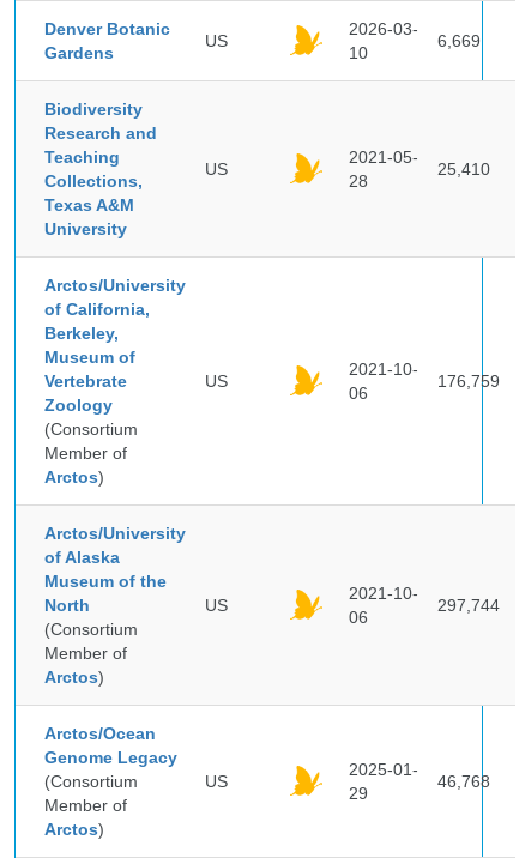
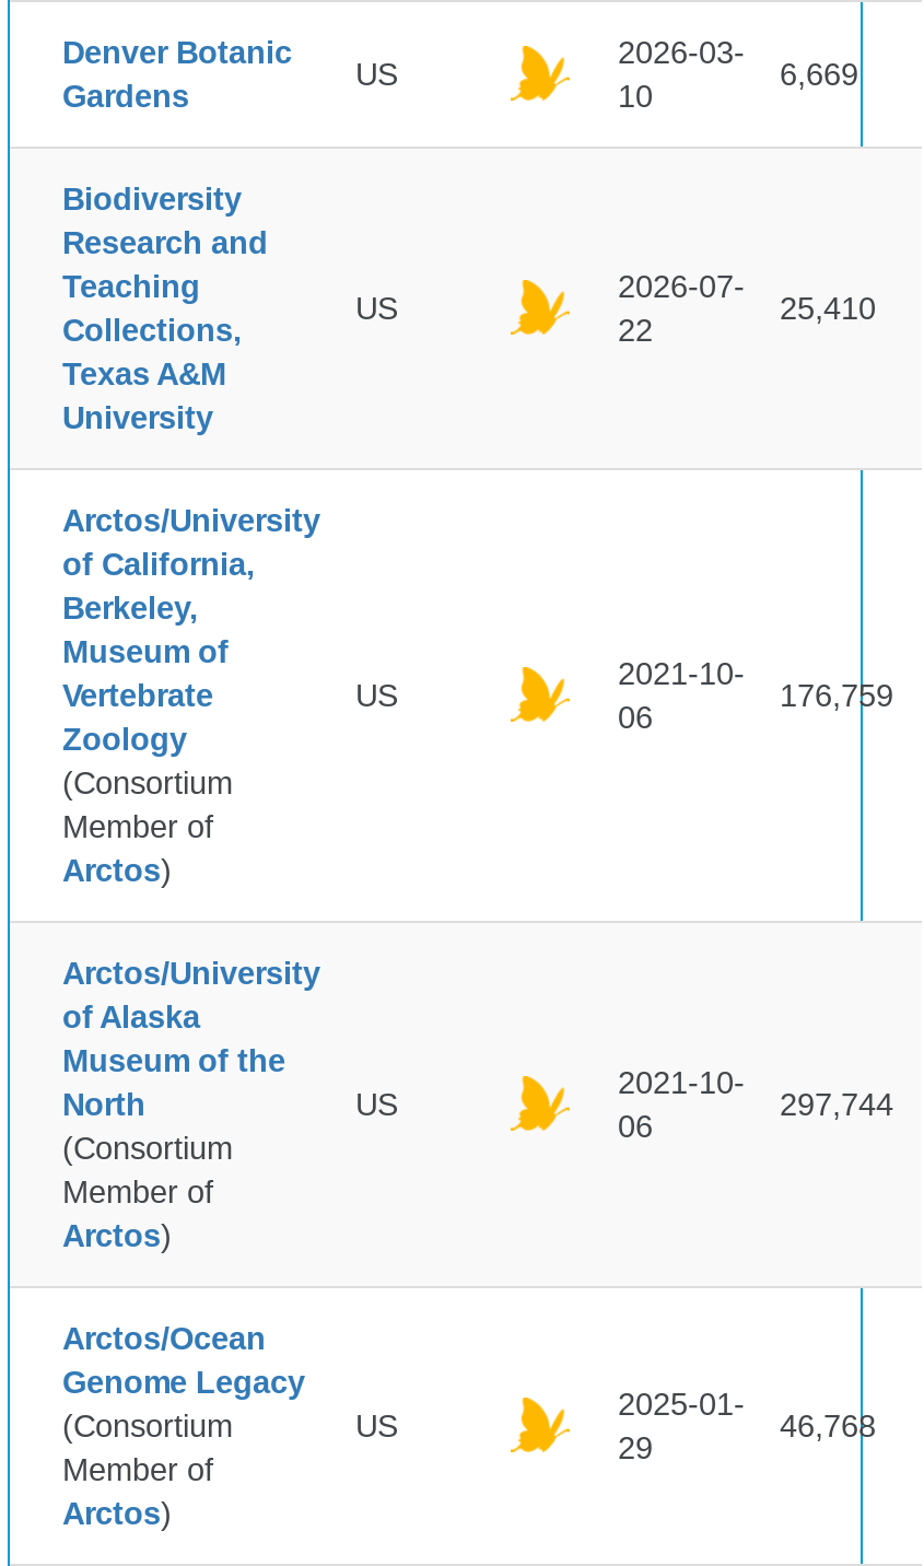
- 2021-05-
+ 2026-07-

- 28
+ 22
